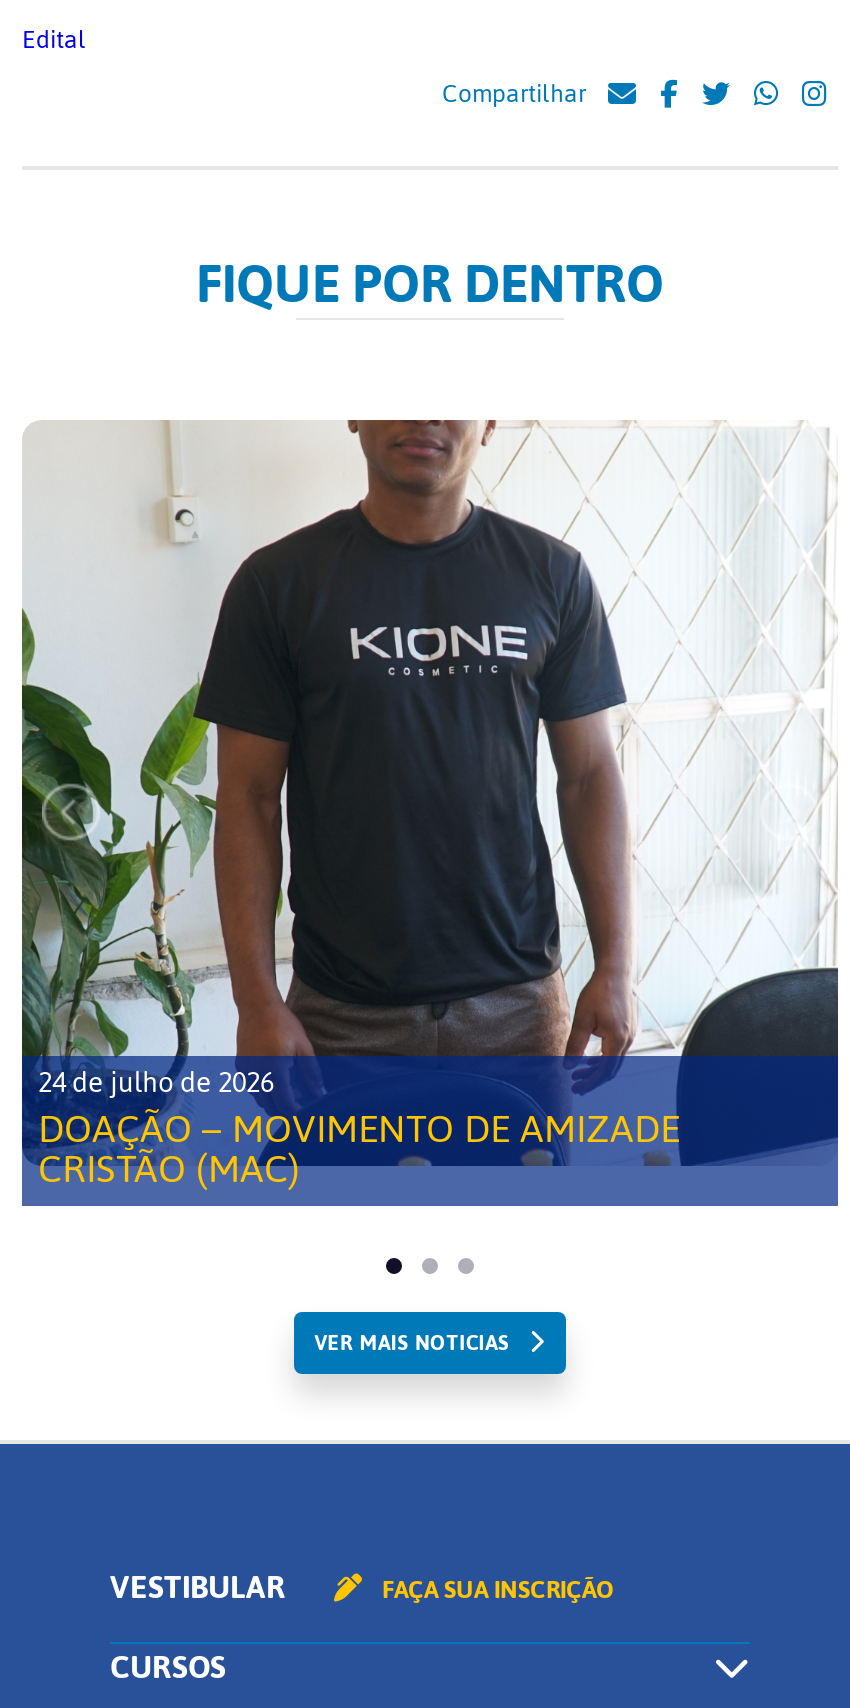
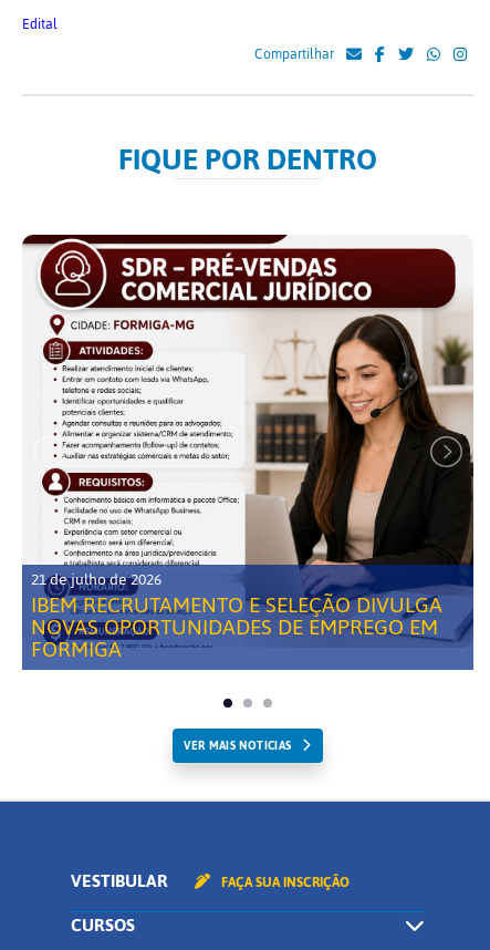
- [image]
- 24 de julho de 2026
- DOAÇÃO – MOVIMENTO DE AMIZADE
- CRISTÃO (MAC)
+ [image]
+ 21 de julho de 2026
+ IBEM RECRUTAMENTO E SELEÇÃO DIVULGA
+ NOVAS OPORTUNIDADES DE EMPREGO EM
+ FORMIGA
